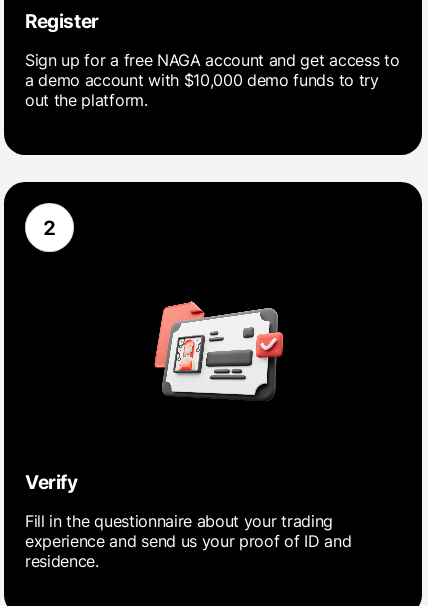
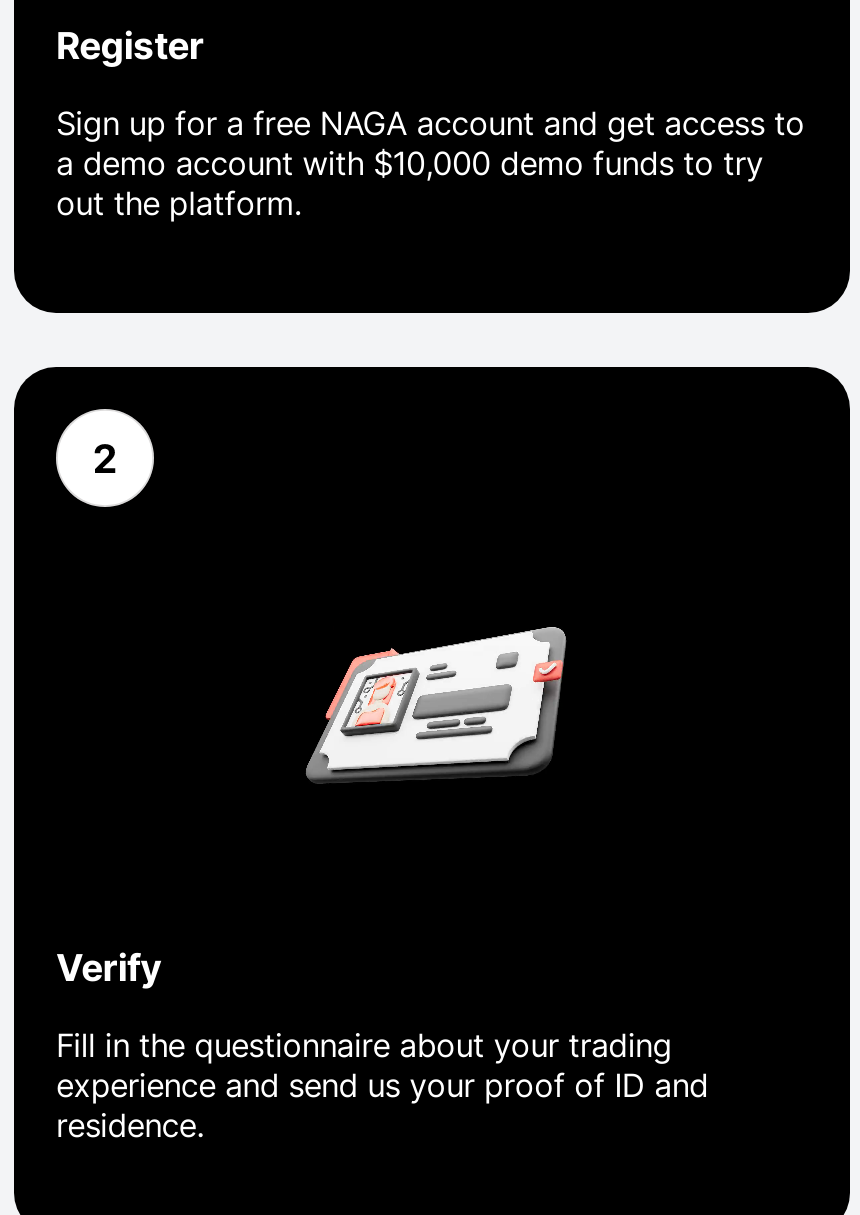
- [image]
+ [image]
